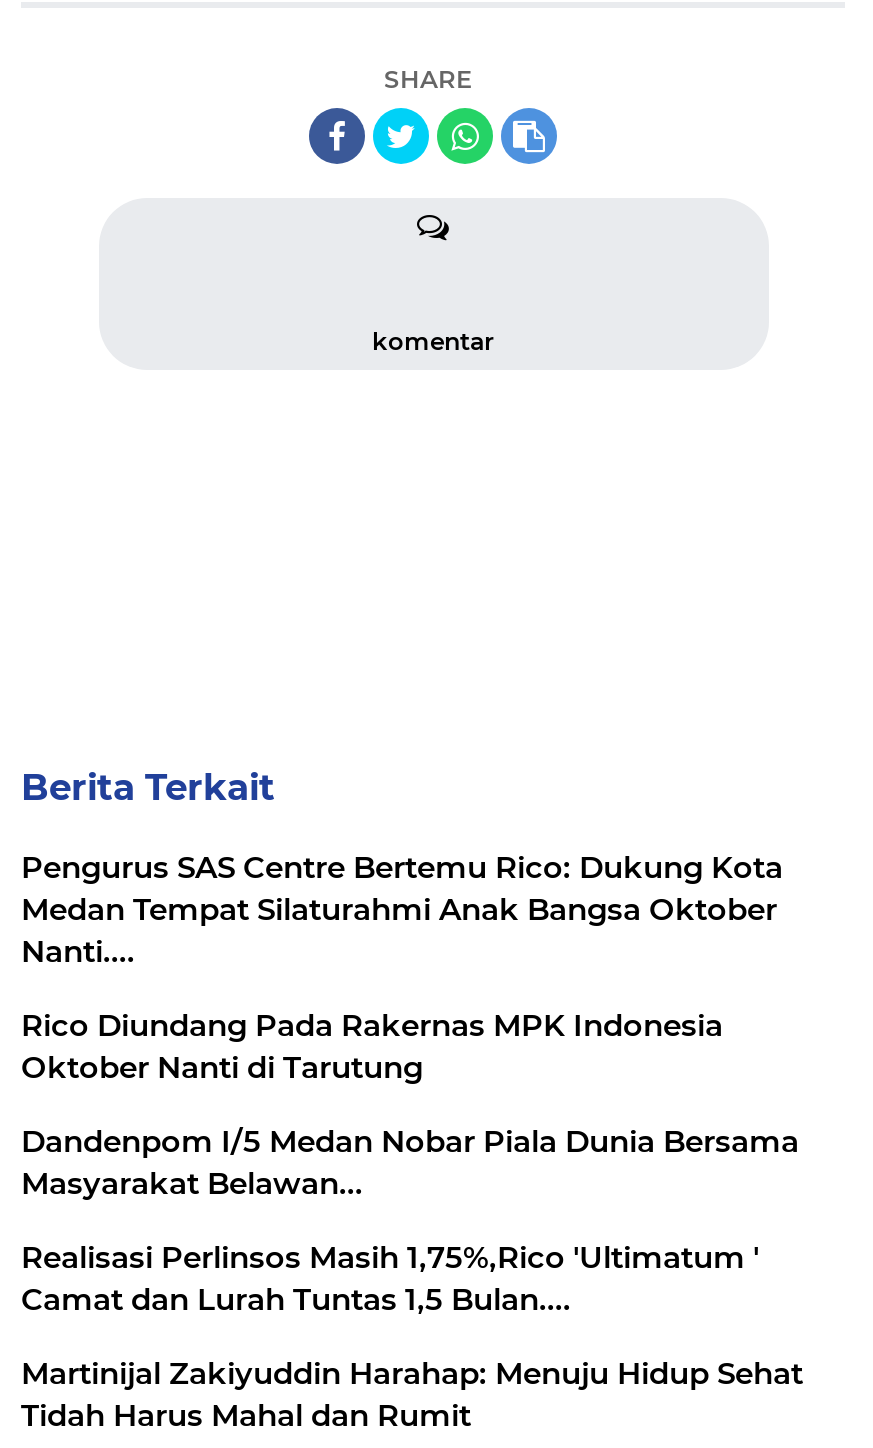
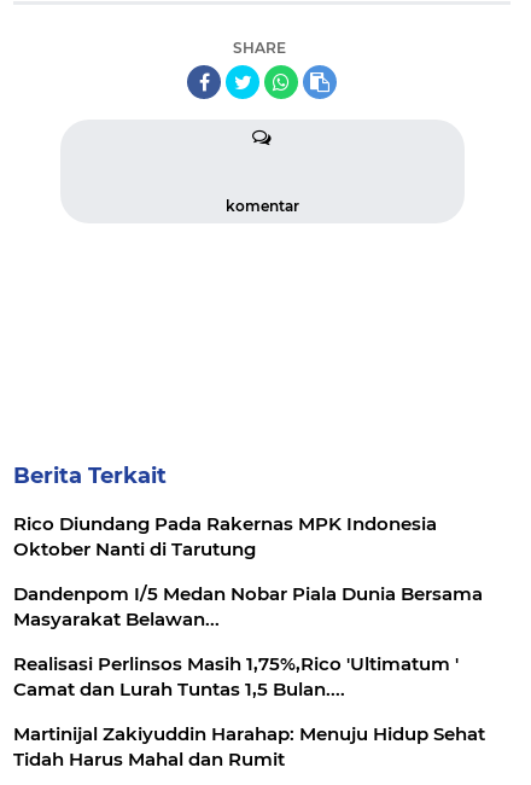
- Pengurus SAS Centre Bertemu Rico: Dukung Kota
- Medan Tempat Silaturahmi Anak Bangsa Oktober
- Nanti....
